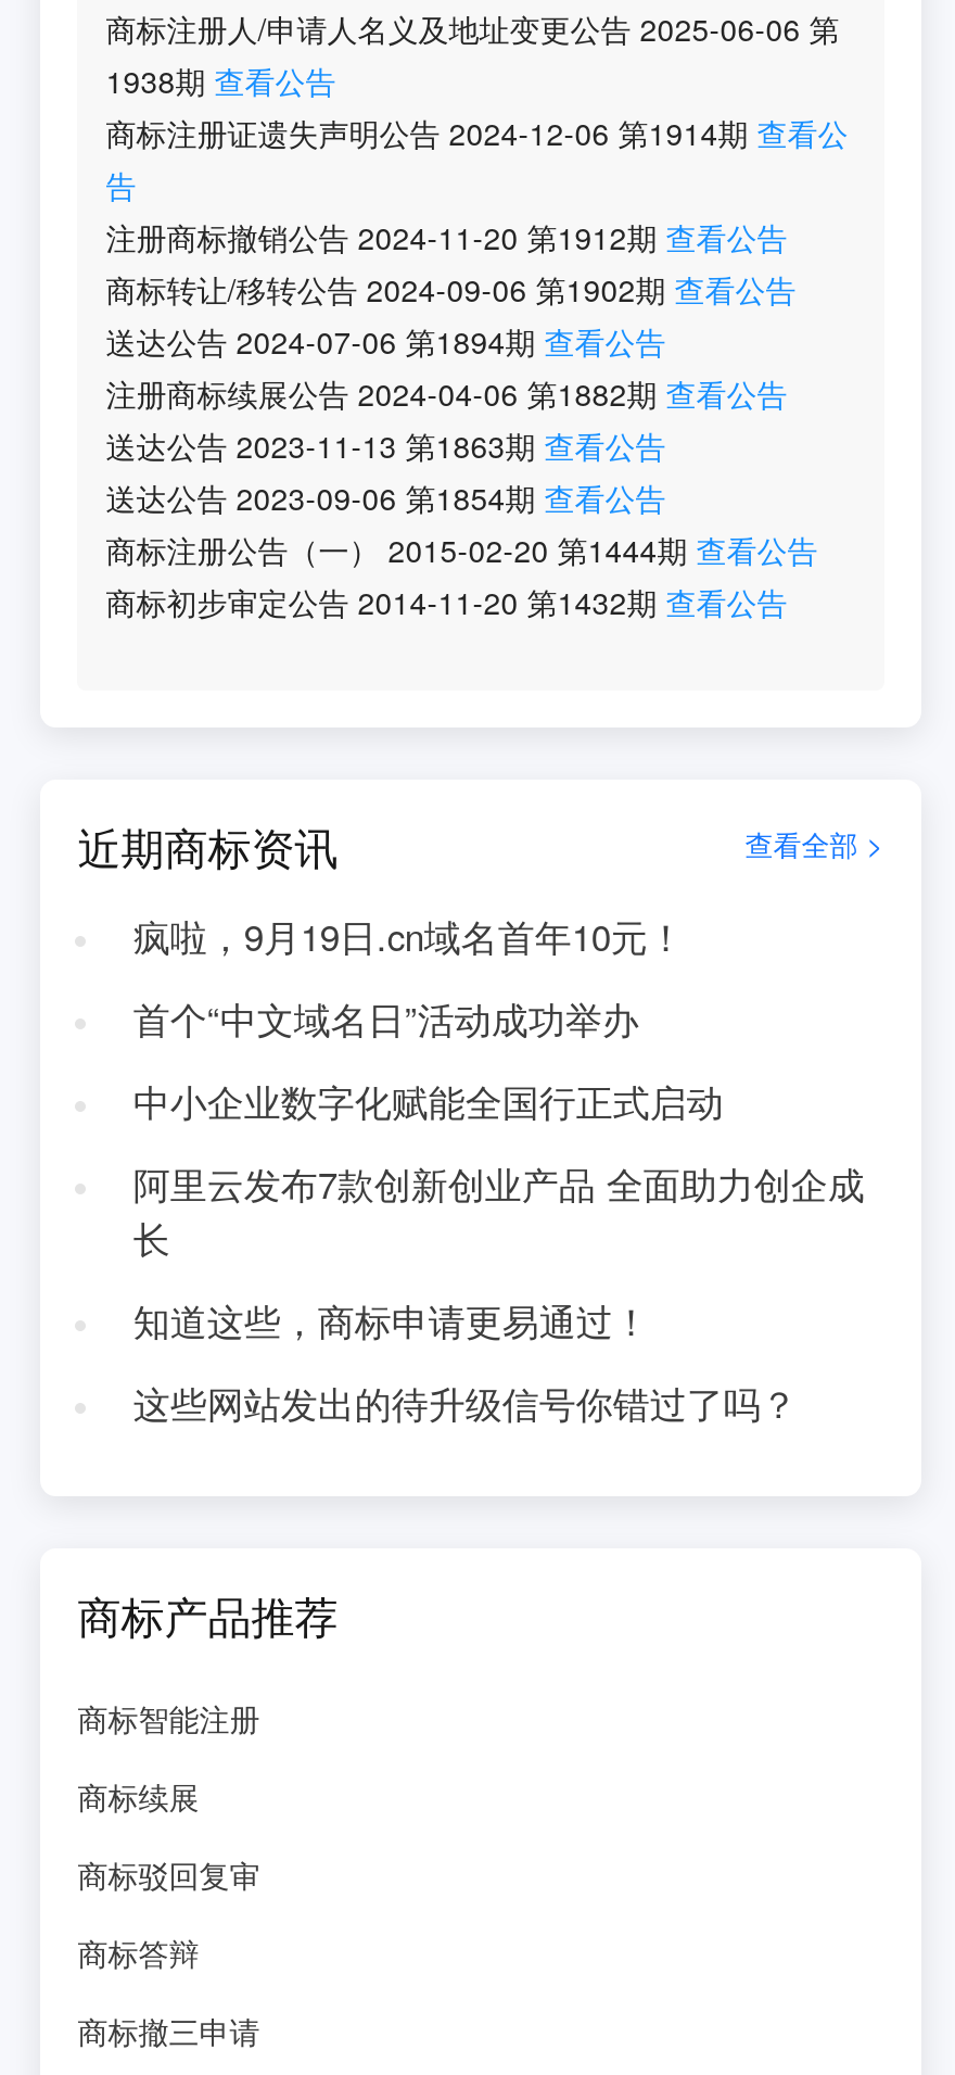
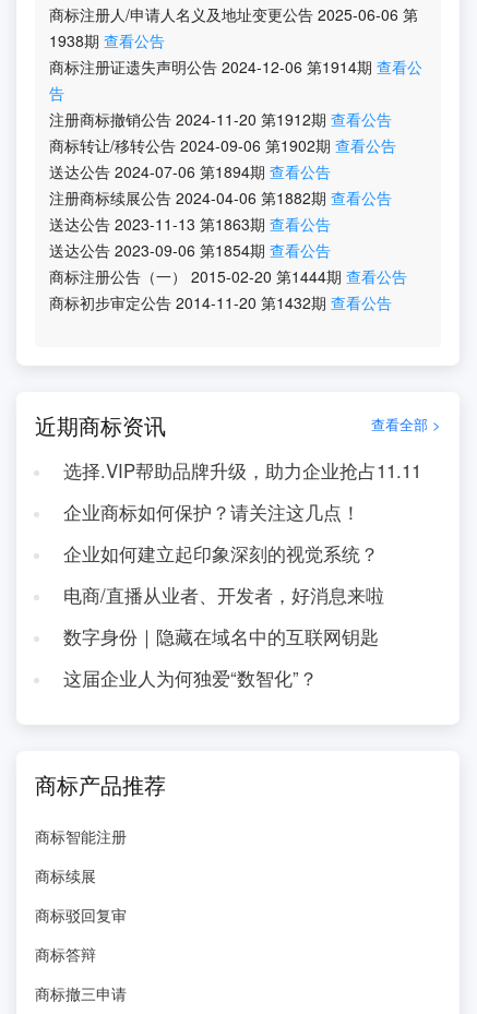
- 疯啦，9月19日.cn域名首年10元！
+ 选择.VIP帮助品牌升级，助力企业抢占11.11

- 首个“中文域名日”活动成功举办
+ 企业商标如何保护？请关注这几点！

- 中小企业数字化赋能全国行正式启动
+ 企业如何建立起印象深刻的视觉系统？

- 阿里云发布7款创新创业产品 全面助力创企成
- 长
+ 电商/直播从业者、开发者，好消息来啦

- 知道这些，商标申请更易通过！
+ 数字身份｜隐藏在域名中的互联网钥匙

- 这些网站发出的待升级信号你错过了吗？
+ 这届企业人为何独爱“数智化”？
